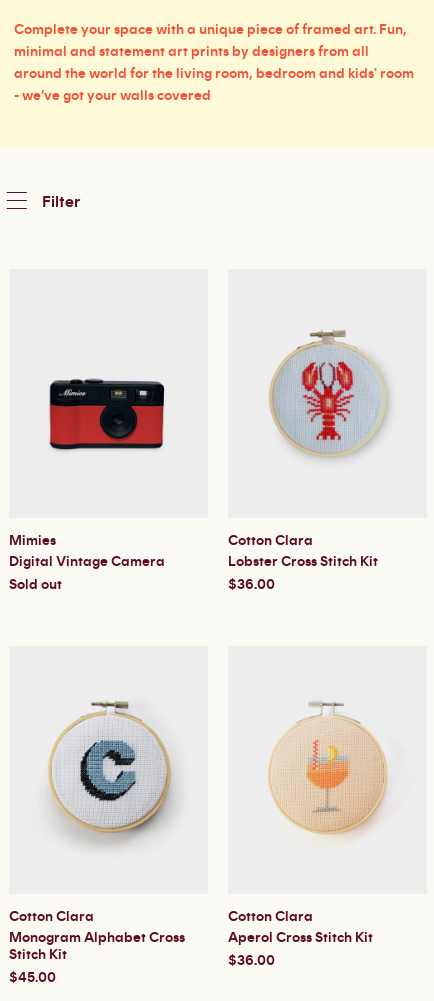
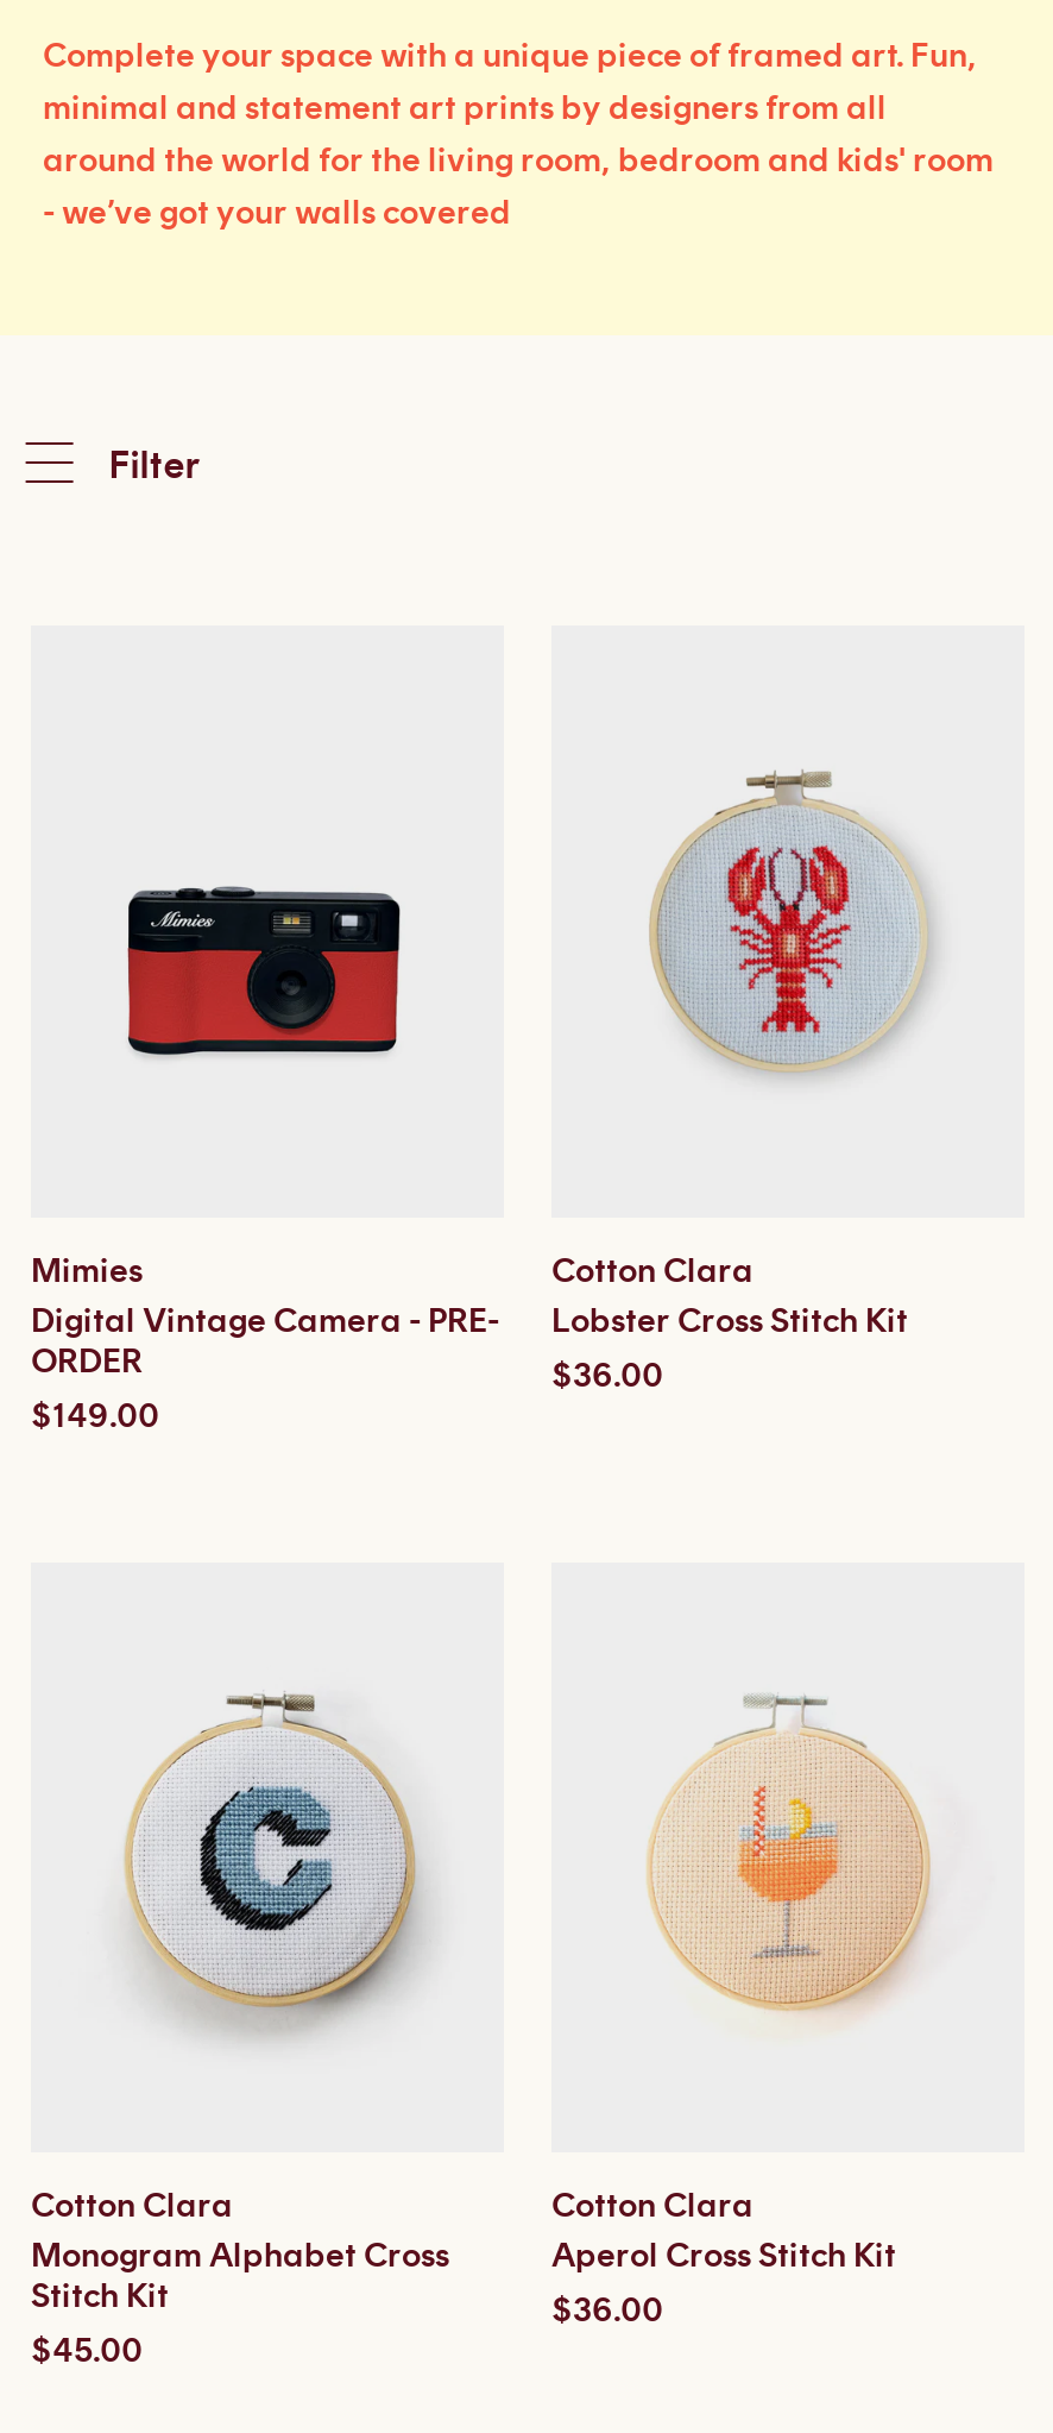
- Digital Vintage Camera
+ Digital Vintage Camera - PRE-
+ ORDER

- Sold out
+ $149.00
